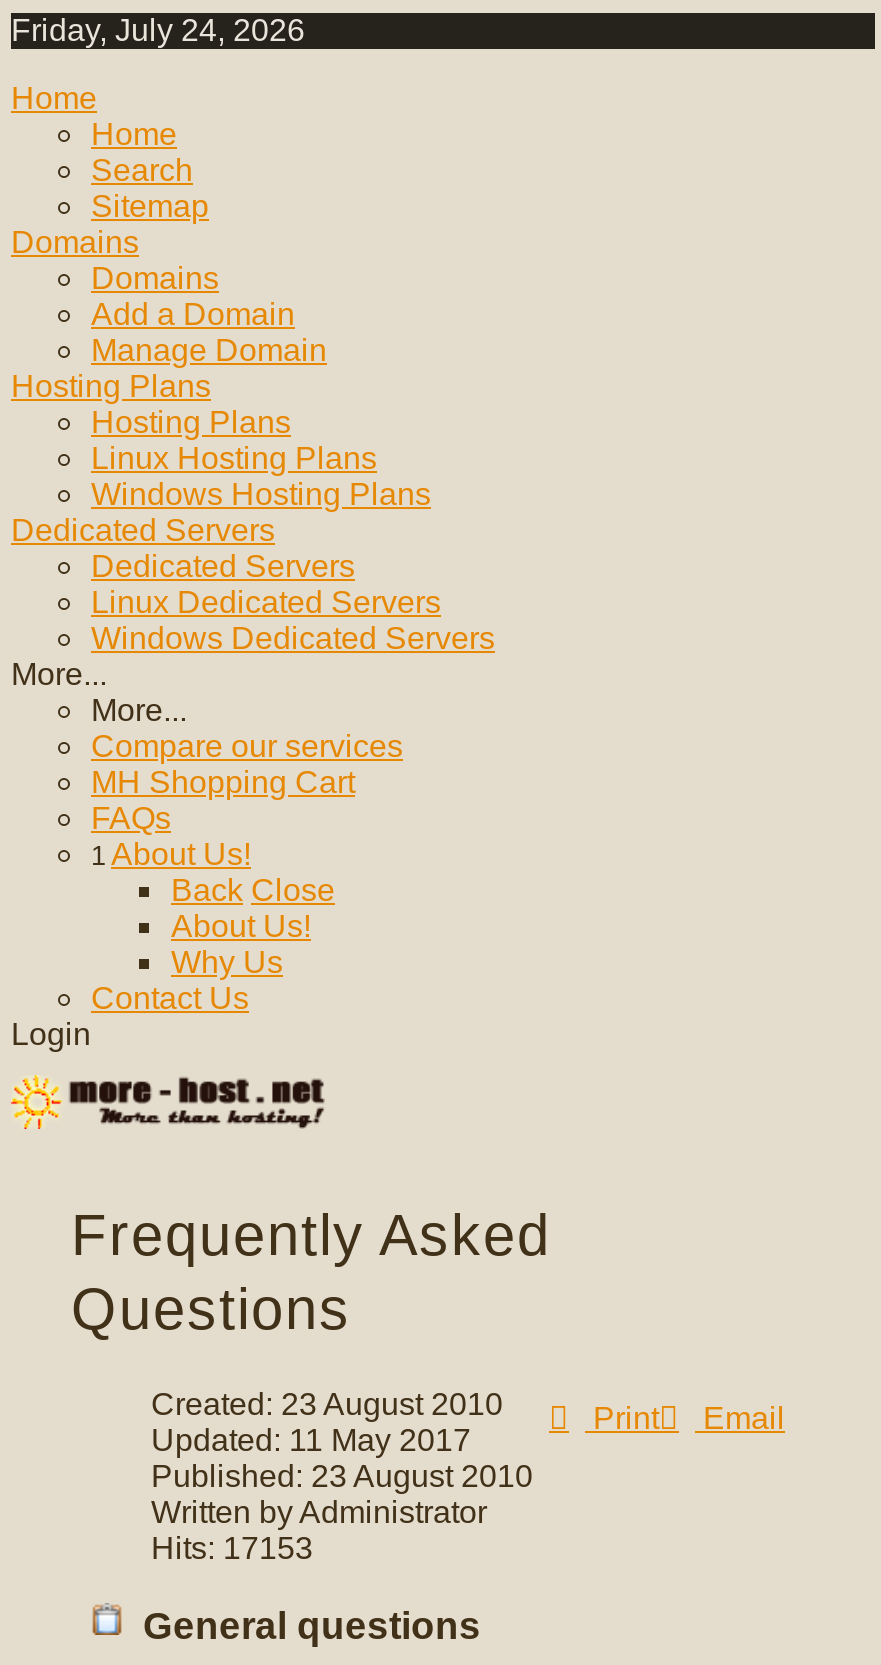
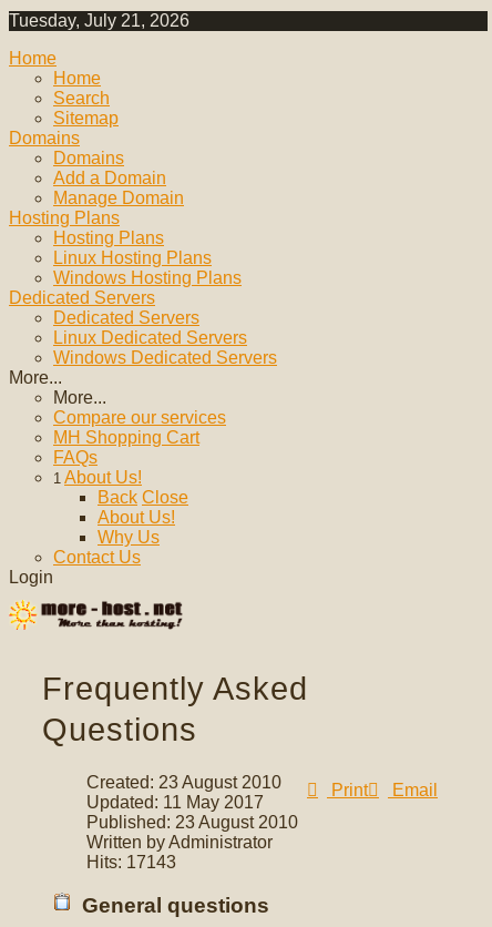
- Friday, July 24, 2026
+ Tuesday, July 21, 2026

- Hits: 17153
+ Hits: 17143
